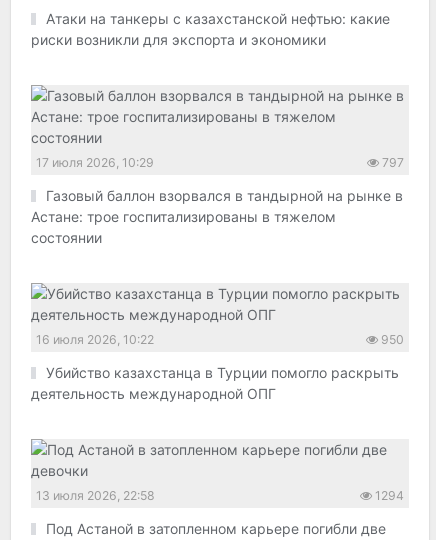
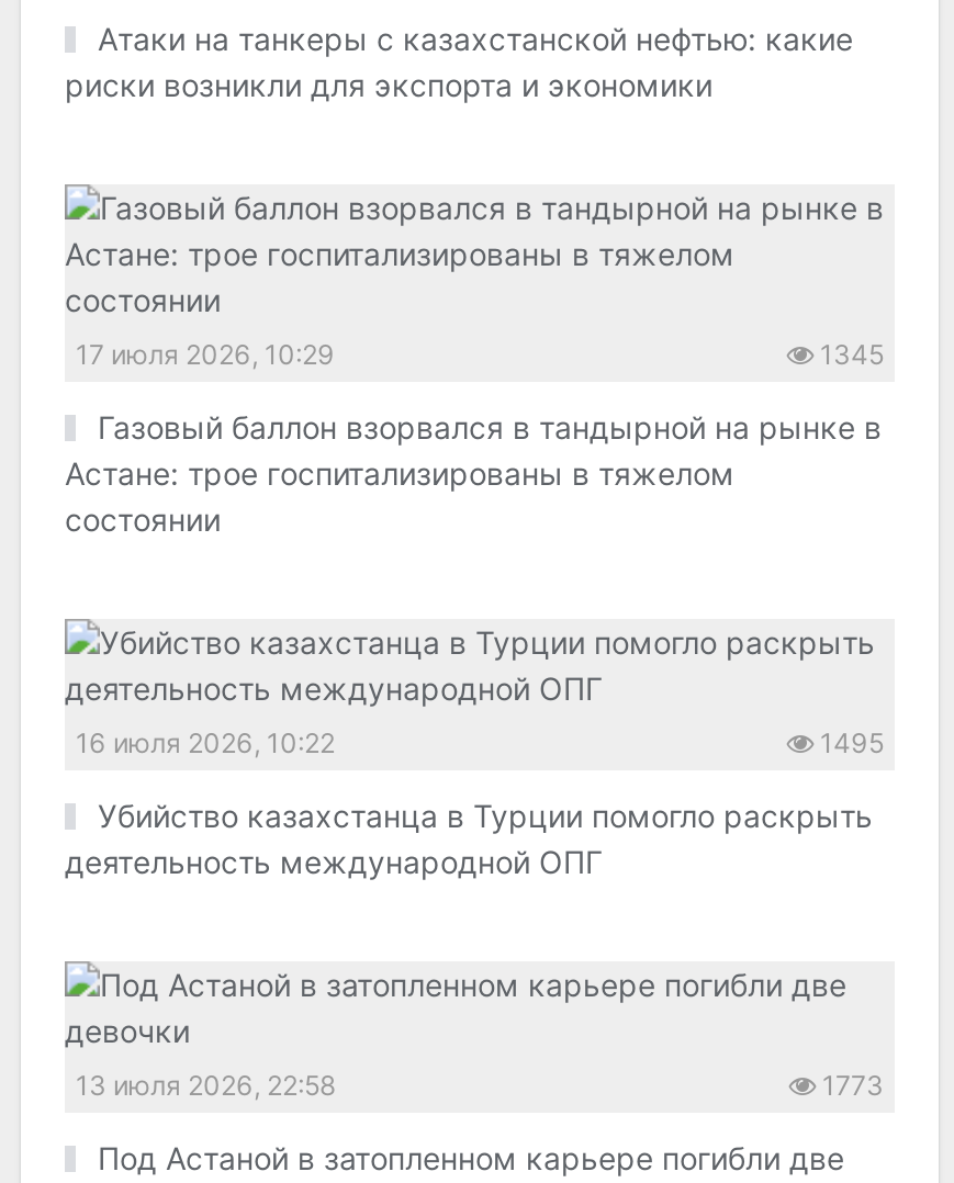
- 797
+ 1345

- 950
+ 1495

- 1294
+ 1773
